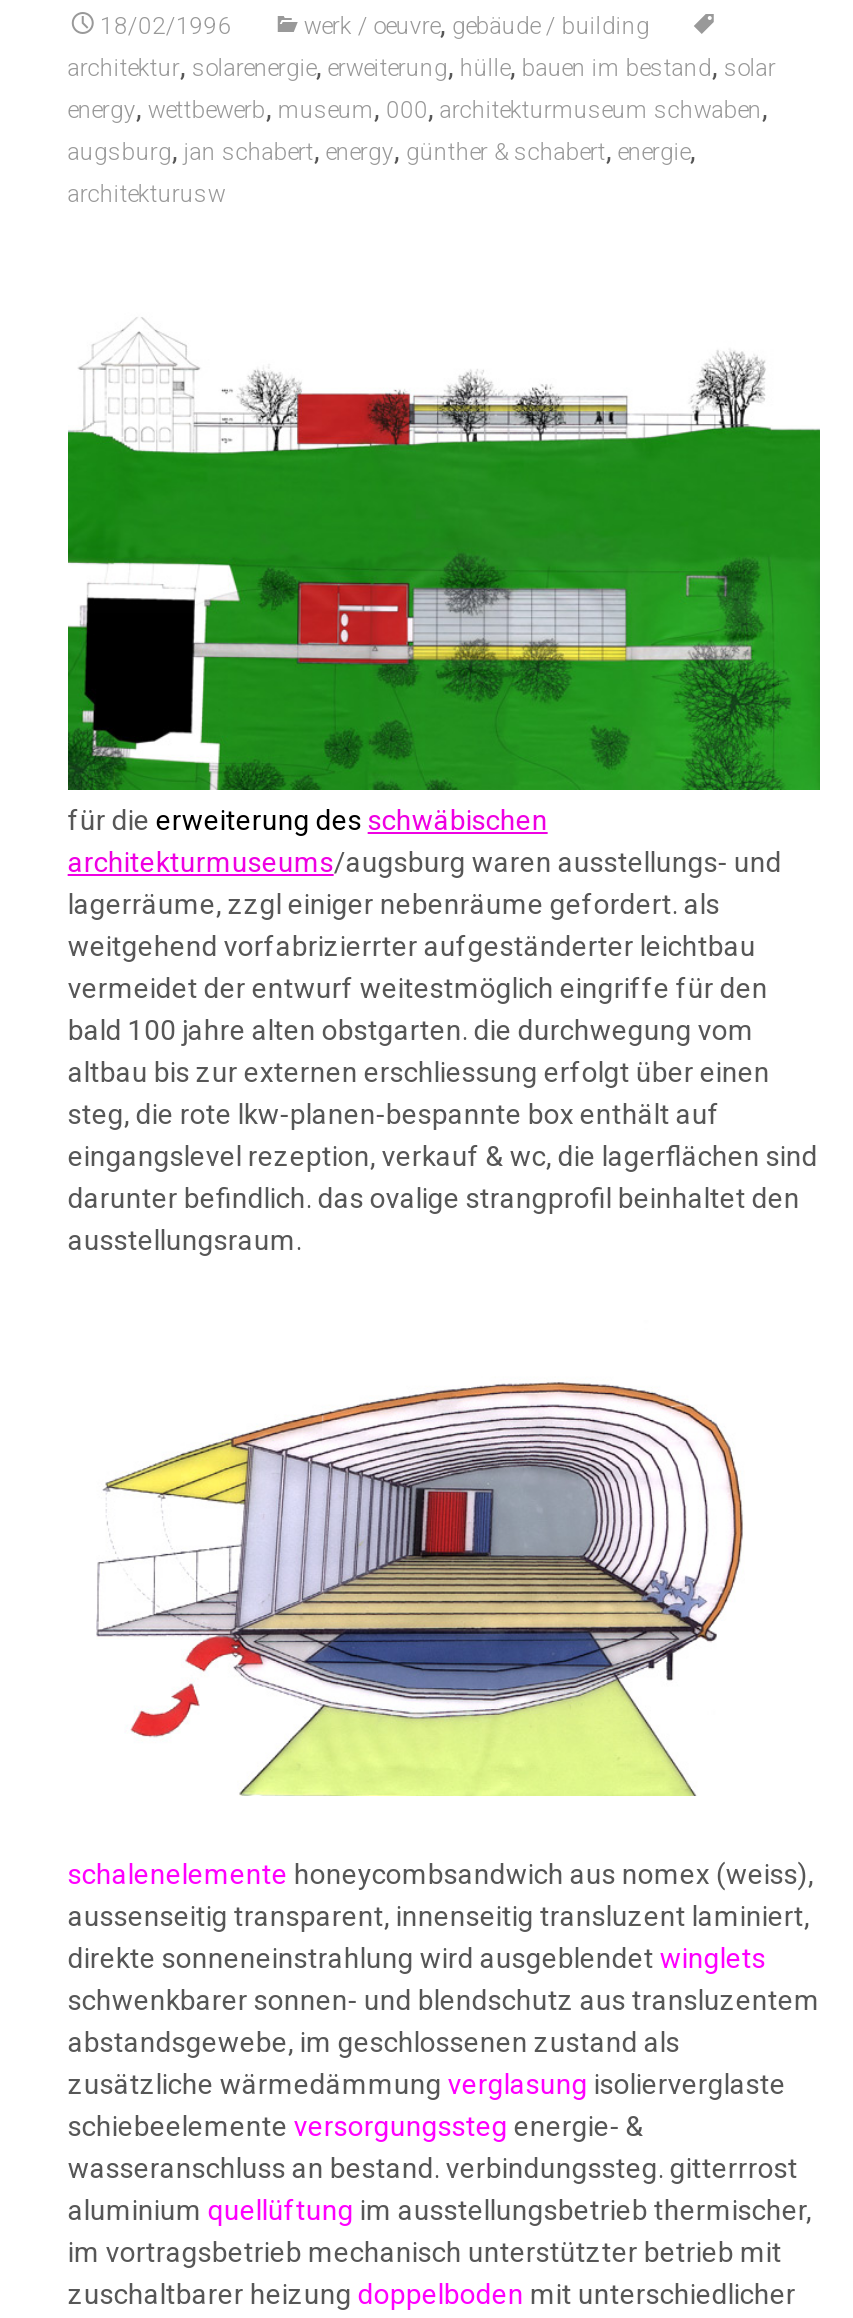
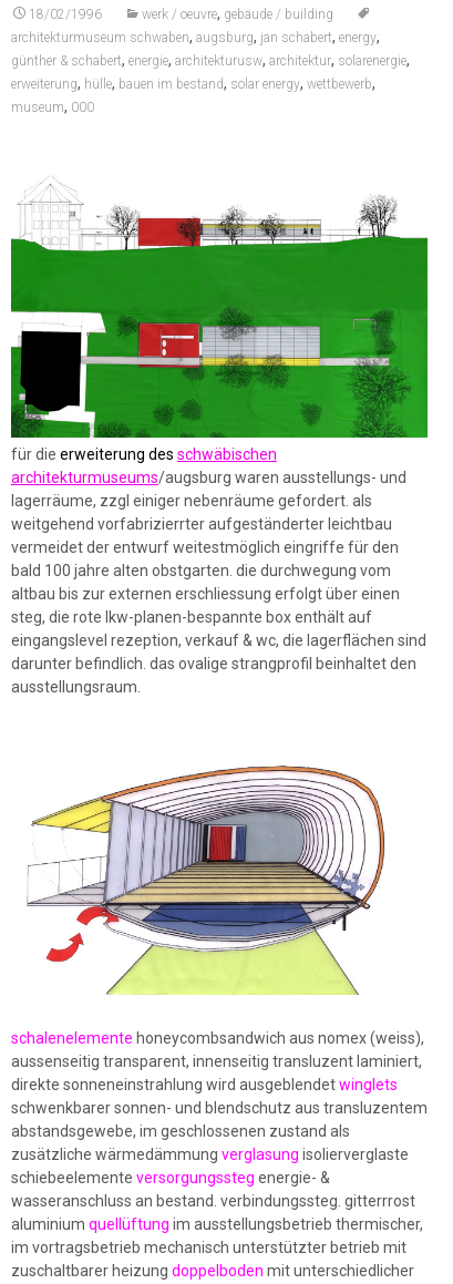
- architektur, solarenergie, erweiterung, hülle, bauen im bestand, solar
- energy, wettbewerb, museum, 000, architekturmuseum schwaben,
- augsburg, jan schabert, energy, günther & schabert, energie,
- architekturusw
+ architekturmuseum schwaben, augsburg, jan schabert, energy,
+ günther & schabert, energie, architekturusw, architektur, solarenergie,
+ erweiterung, hülle, bauen im bestand, solar energy, wettbewerb,
+ museum, 000
